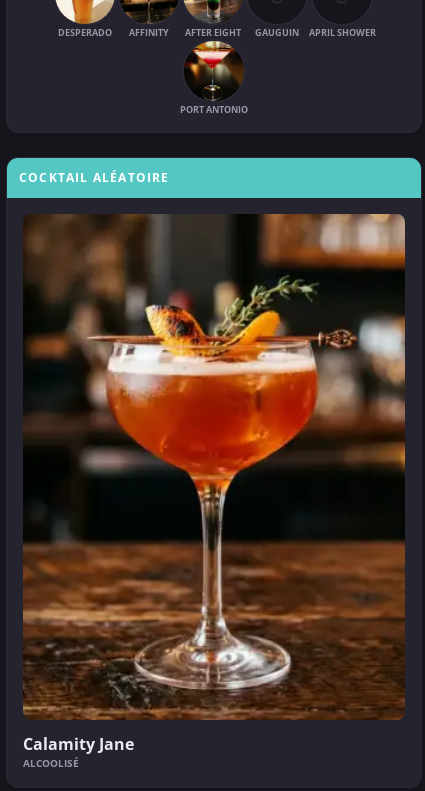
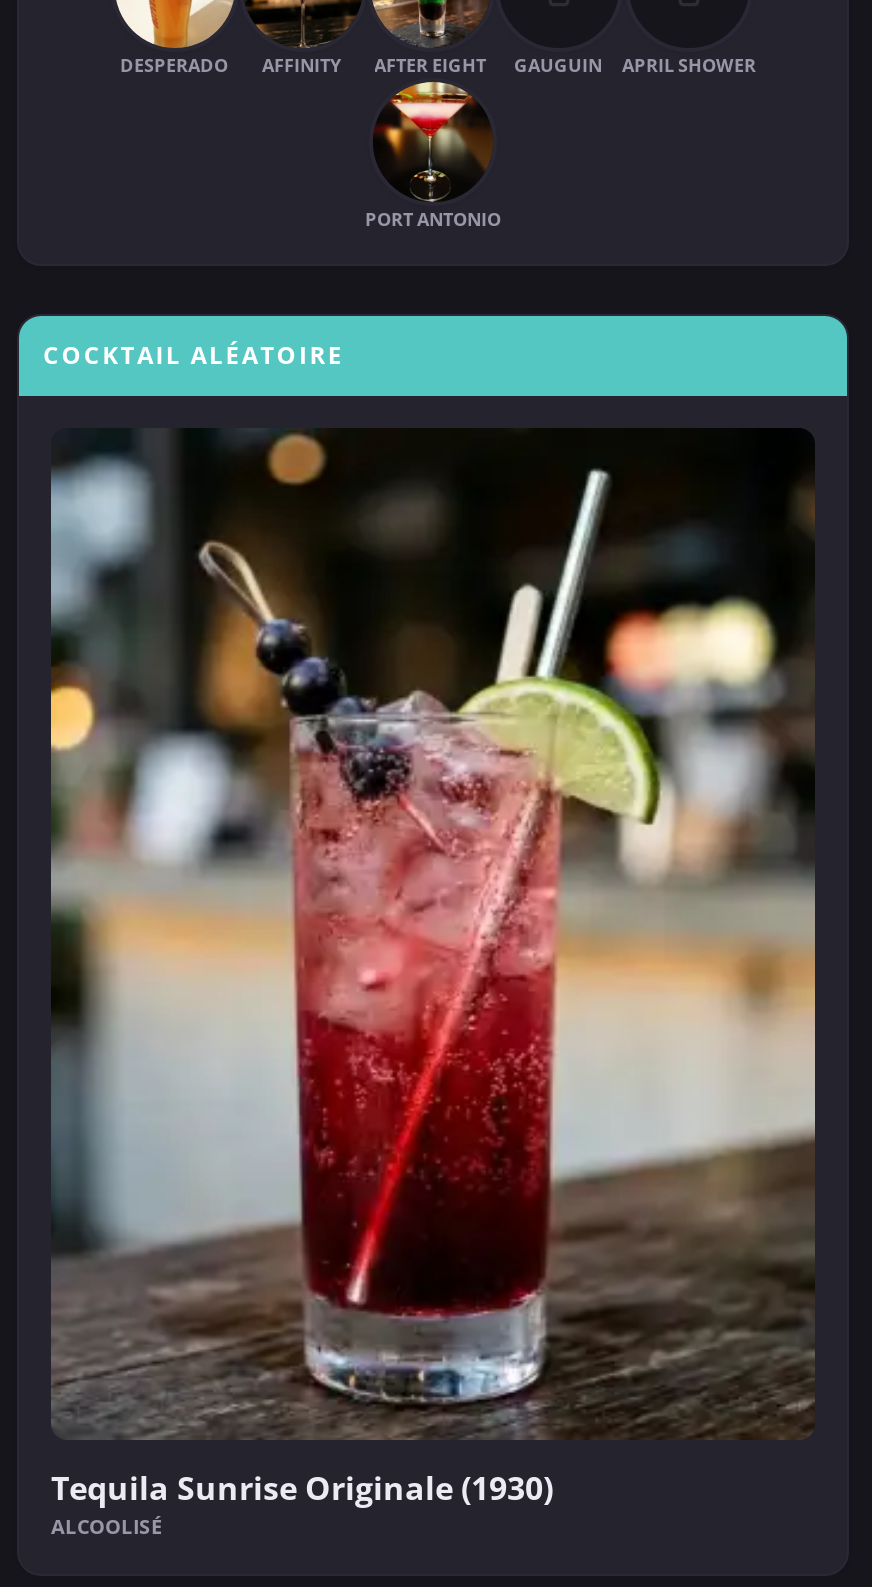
- [image]
- Calamity Jane
+ [image]
+ Tequila Sunrise Originale (1930)
